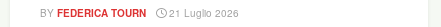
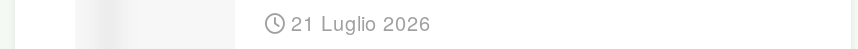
- BY FEDERICA TOURN
